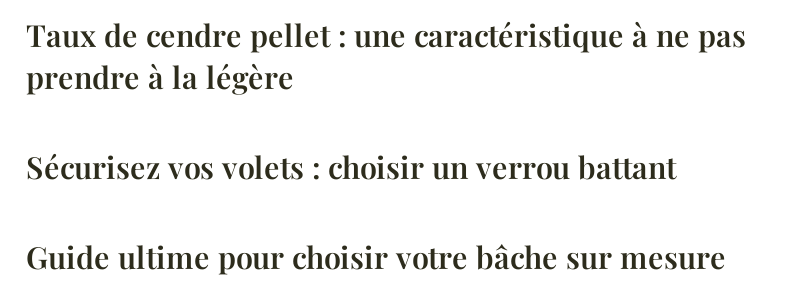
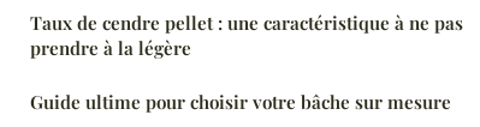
- Sécurisez vos volets : choisir un verrou battant
